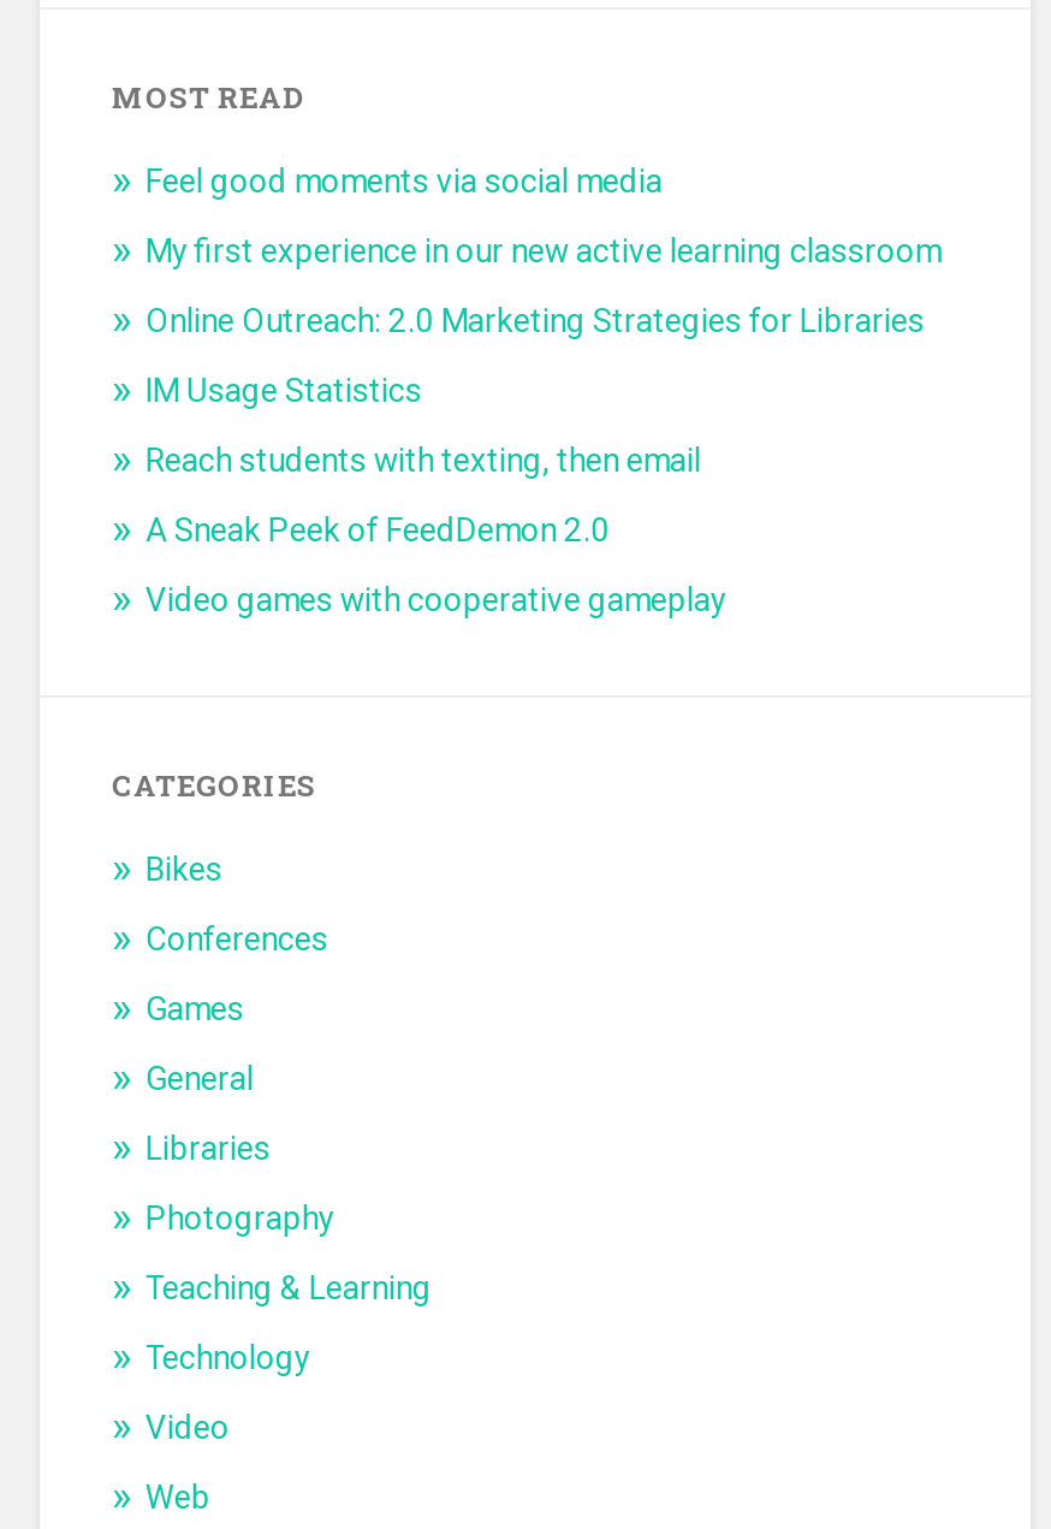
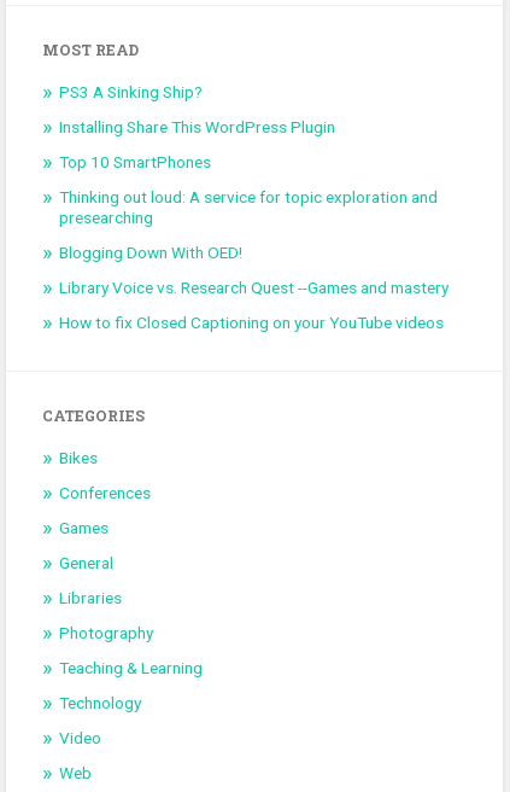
- Feel good moments via social media
+ PS3 A Sinking Ship?

- My first experience in our new active learning classroom
+ Installing Share This WordPress Plugin

- Online Outreach: 2.0 Marketing Strategies for Libraries
+ Top 10 SmartPhones

- IM Usage Statistics
+ Thinking out loud: A service for topic exploration and
+ presearching

- Reach students with texting, then email
+ Blogging Down With OED!

- A Sneak Peek of FeedDemon 2.0
+ Library Voice vs. Research Quest --Games and mastery

- Video games with cooperative gameplay
+ How to fix Closed Captioning on your YouTube videos
